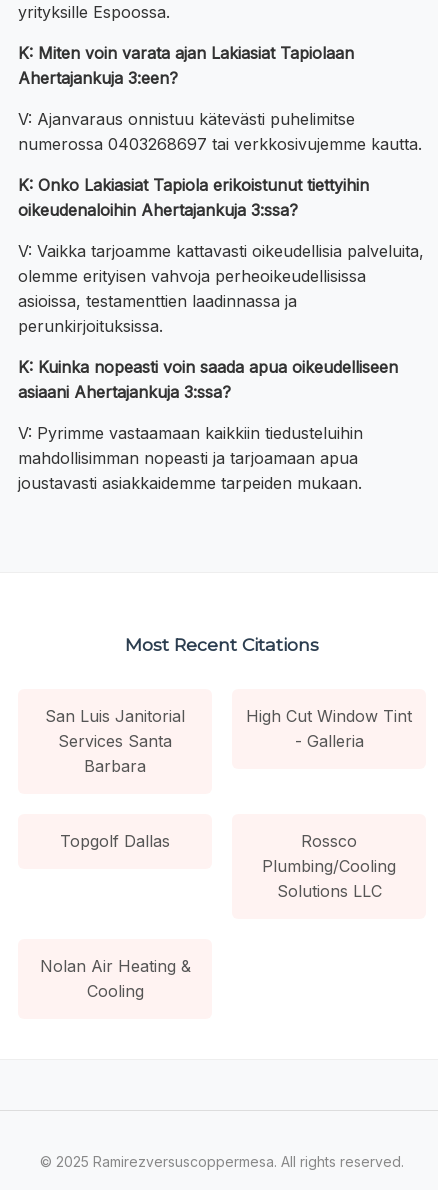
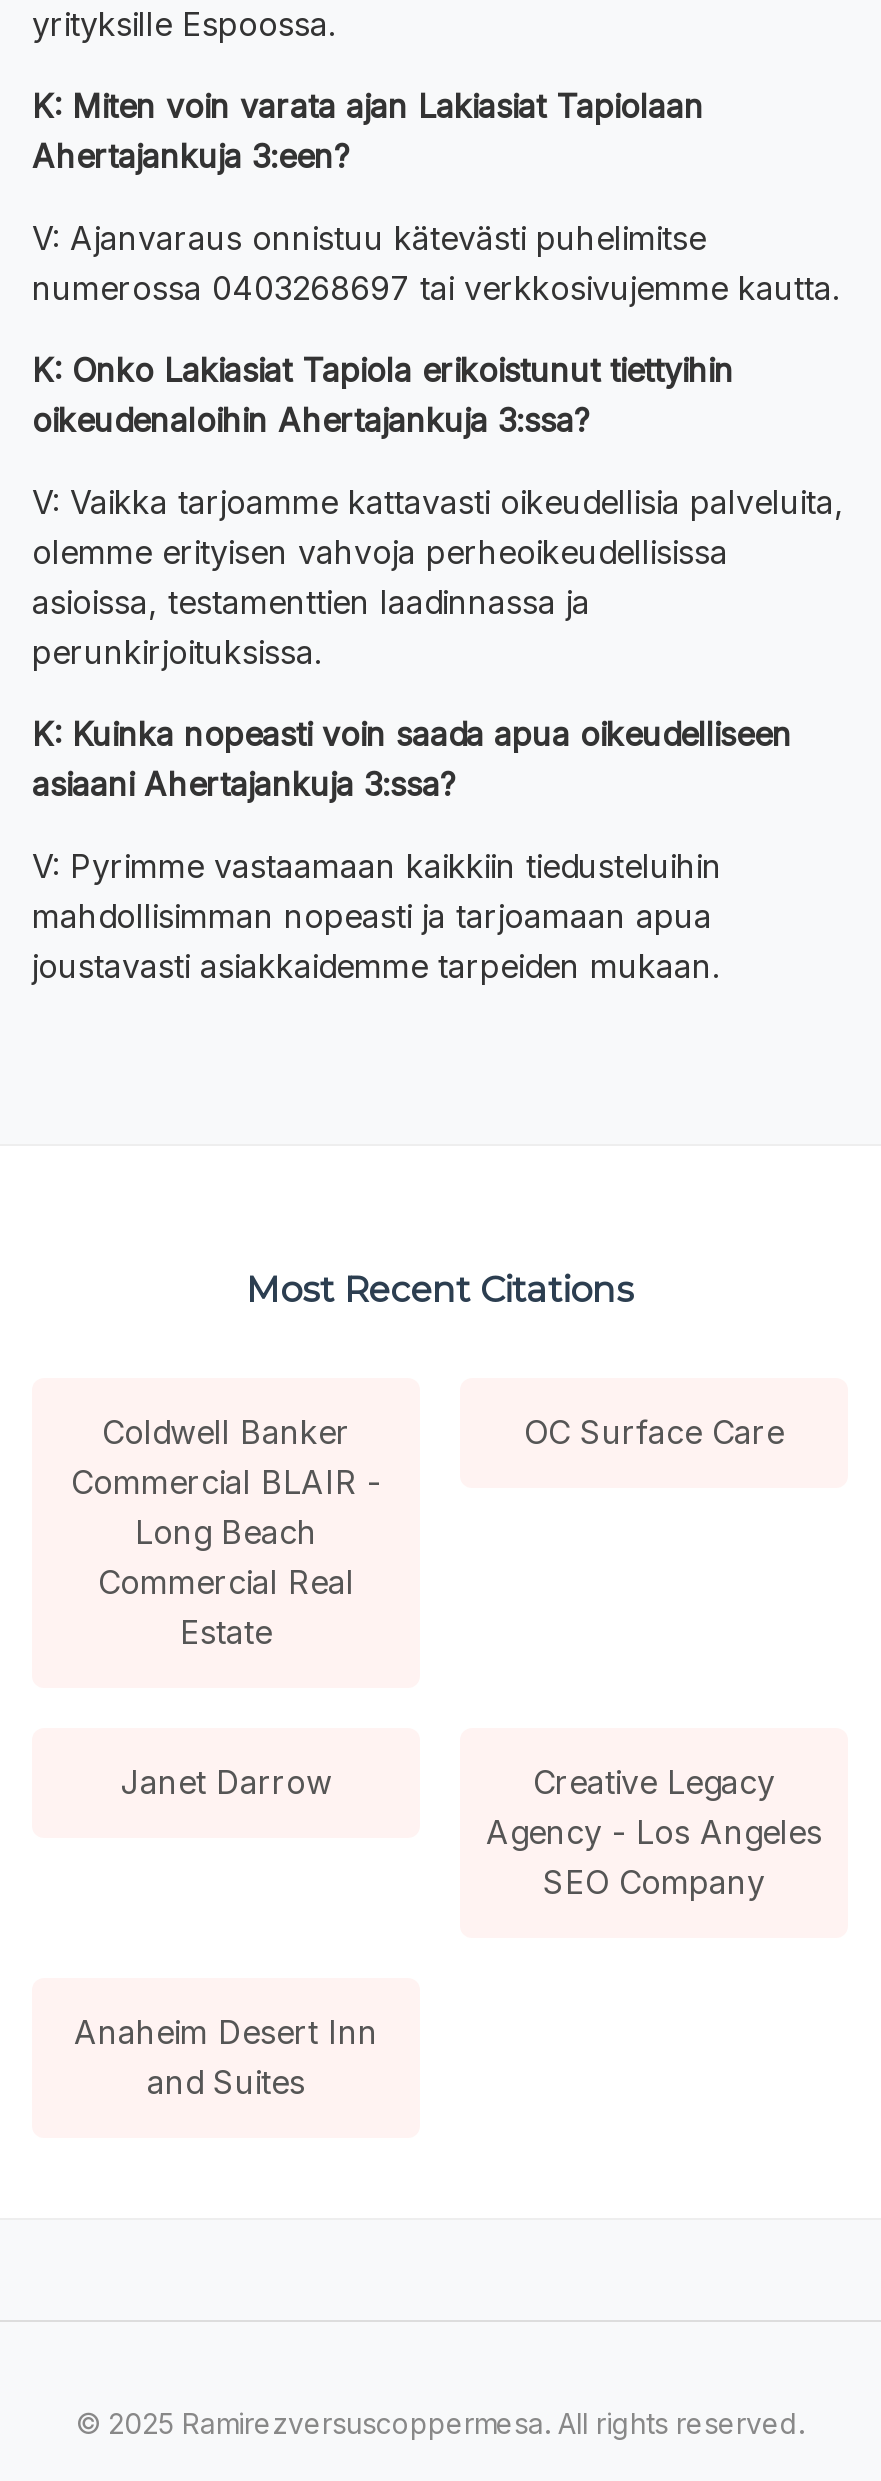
- San Luis Janitorial
- Services Santa
- Barbara
+ Coldwell Banker
+ Commercial BLAIR -
+ Long Beach
+ Commercial Real
+ Estate

- High Cut Window Tint
- - Galleria
+ OC Surface Care

- Topgolf Dallas
- Rossco
- Plumbing/Cooling
- Solutions LLC
+ Janet Darrow
+ Creative Legacy
+ Agency - Los Angeles
+ SEO Company

- Nolan Air Heating &
- Cooling
+ Anaheim Desert Inn
+ and Suites
